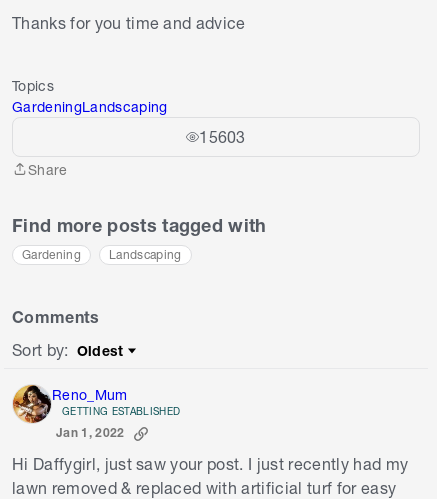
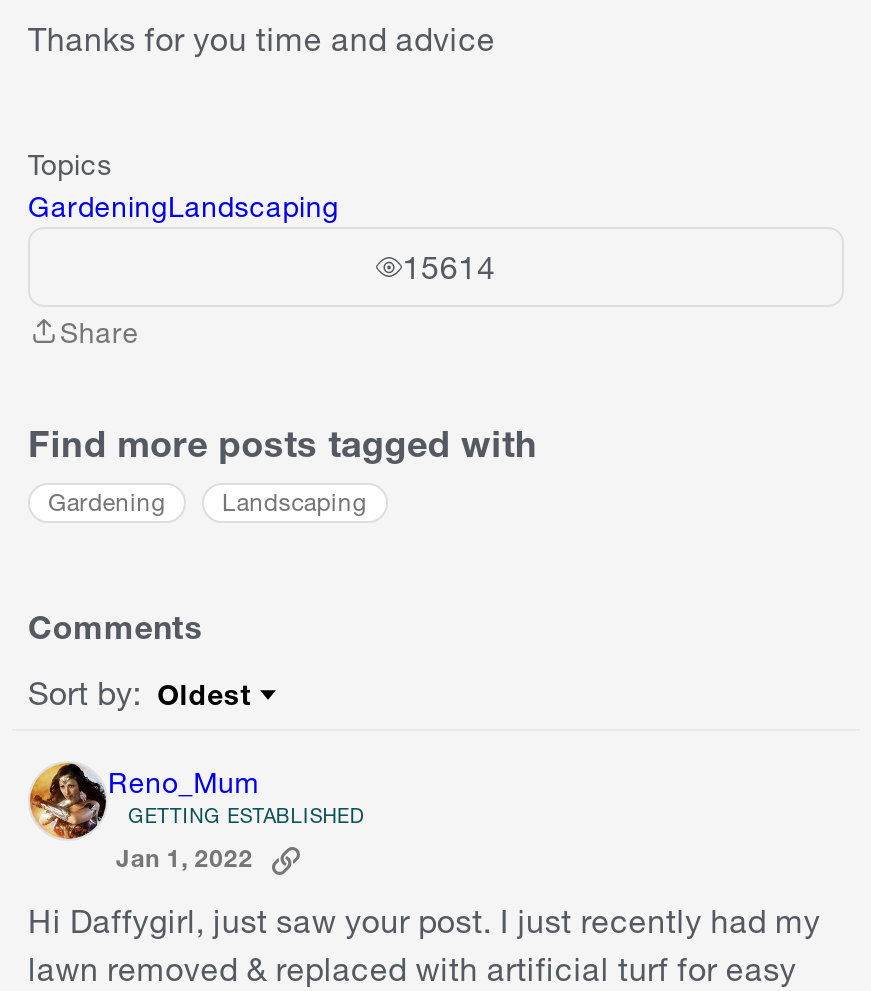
- 15603
+ 15614
